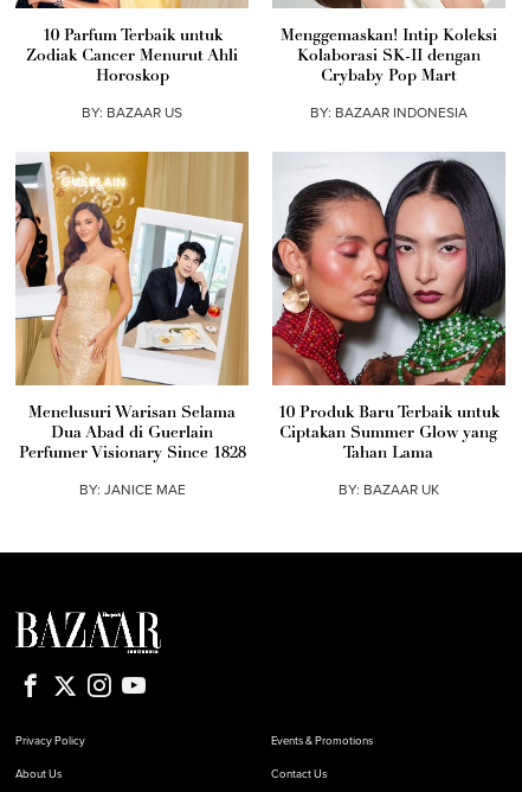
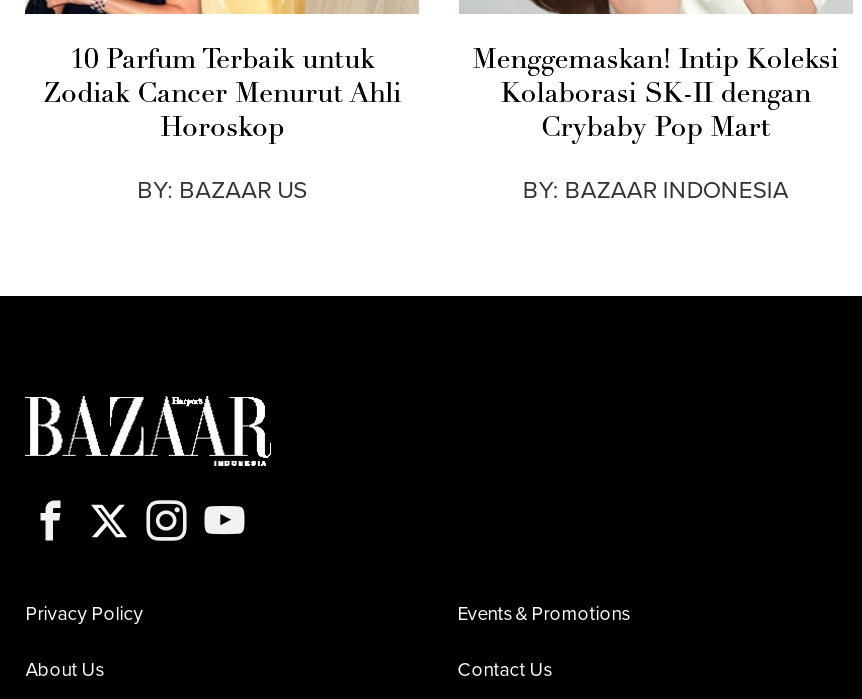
- [image]
- Menelusuri Warisan Selama
- Dua Abad di Guerlain
- Perfumer Visionary Since 1828
- BY: JANICE MAE

- [image]
- 10 Produk Baru Terbaik untuk
- Ciptakan Summer Glow yang
- Tahan Lama
- BY: BAZAAR UK
